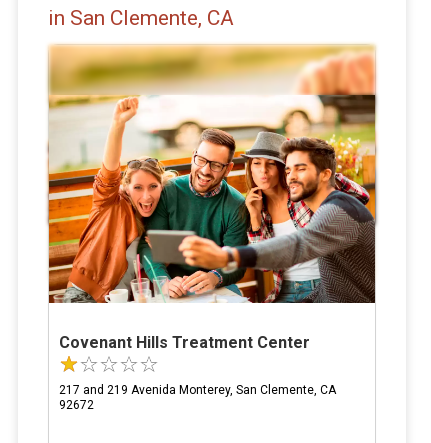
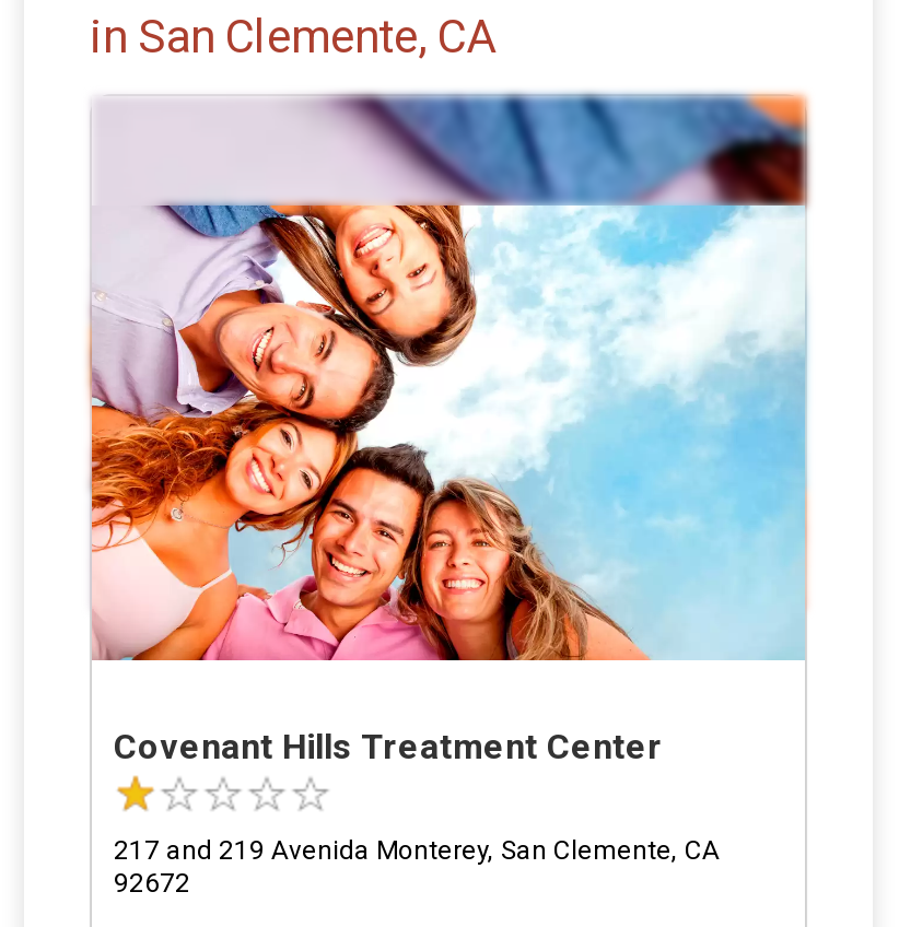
- [image]
+ [image]
